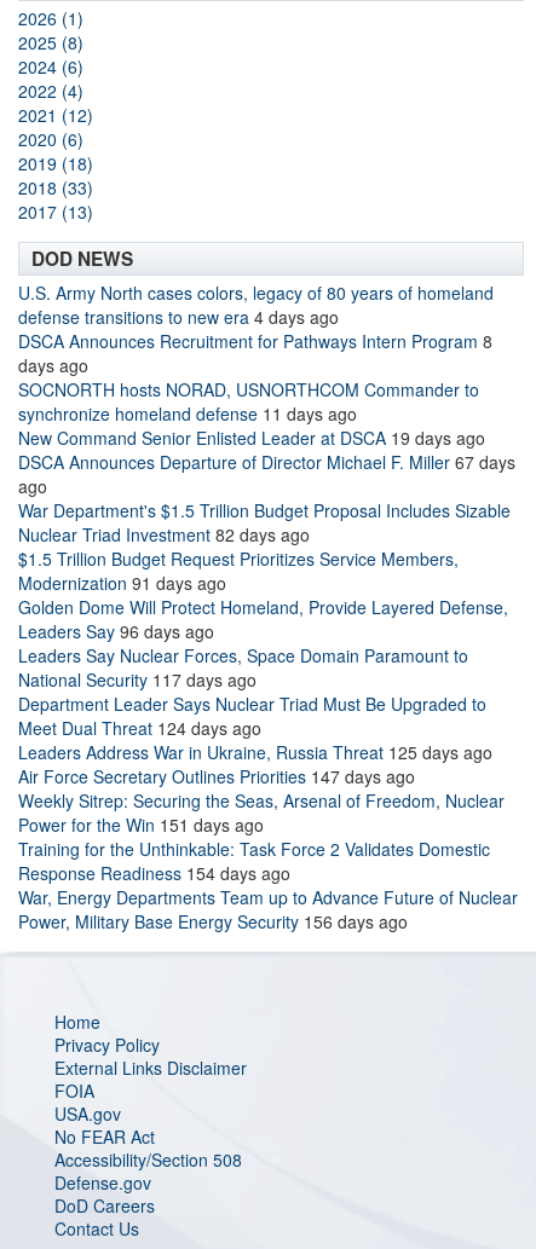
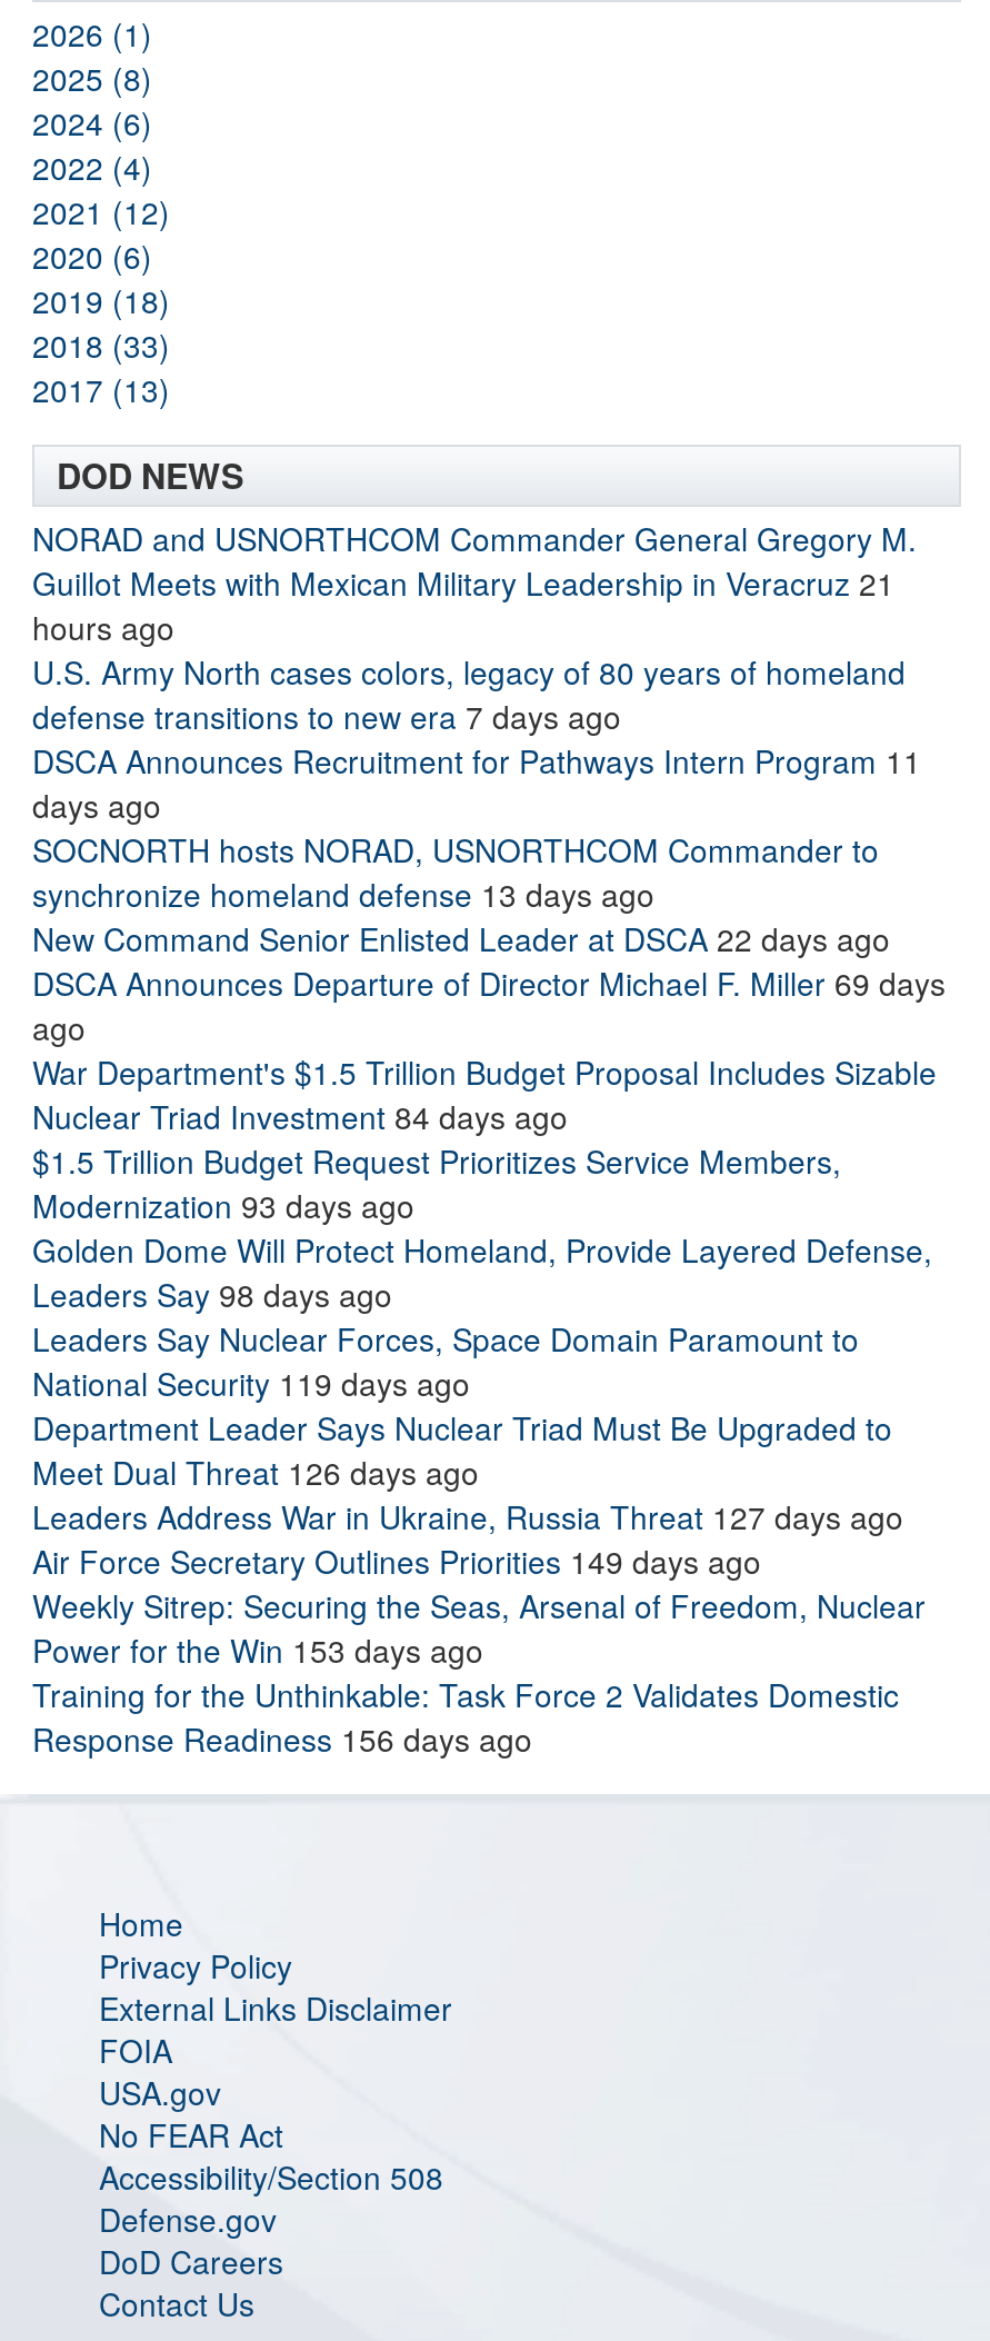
+ NORAD and USNORTHCOM Commander General Gregory M.
+ Guillot Meets with Mexican Military Leadership in Veracruz 21
+ hours ago

moved down: U.S. Army North cases colors, legacy of 80 years of homeland

- defense transitions to new era 4 days ago
+ defense transitions to new era 7 days ago

- DSCA Announces Recruitment for Pathways Intern Program 8
+ DSCA Announces Recruitment for Pathways Intern Program 11

moved down: days ago | SOCNORTH hosts NORAD, USNORTHCOM Commander to

- synchronize homeland defense 11 days ago
+ synchronize homeland defense 13 days ago

- New Command Senior Enlisted Leader at DSCA 19 days ago
+ New Command Senior Enlisted Leader at DSCA 22 days ago

- DSCA Announces Departure of Director Michael F. Miller 67 days
+ DSCA Announces Departure of Director Michael F. Miller 69 days

moved down: ago | War Department's $1.5 Trillion Budget Proposal Includes Sizable

- Nuclear Triad Investment 82 days ago
+ Nuclear Triad Investment 84 days ago

moved down: $1.5 Trillion Budget Request Prioritizes Service Members,

- Modernization 91 days ago
+ Modernization 93 days ago

moved down: Golden Dome Will Protect Homeland, Provide Layered Defense,

- Leaders Say 96 days ago
+ Leaders Say 98 days ago

moved down: Leaders Say Nuclear Forces, Space Domain Paramount to

- National Security 117 days ago
+ National Security 119 days ago

moved down: Department Leader Says Nuclear Triad Must Be Upgraded to

- Meet Dual Threat 124 days ago
+ Meet Dual Threat 126 days ago

- Leaders Address War in Ukraine, Russia Threat 125 days ago
+ Leaders Address War in Ukraine, Russia Threat 127 days ago

- Air Force Secretary Outlines Priorities 147 days ago
+ Air Force Secretary Outlines Priorities 149 days ago

moved down: Weekly Sitrep: Securing the Seas, Arsenal of Freedom, Nuclear

- Power for the Win 151 days ago
+ Power for the Win 153 days ago

moved down: Training for the Unthinkable: Task Force 2 Validates Domestic

- Response Readiness 154 days ago
- War, Energy Departments Team up to Advance Future of Nuclear
- Power, Military Base Energy Security 156 days ago
+ Response Readiness 156 days ago
